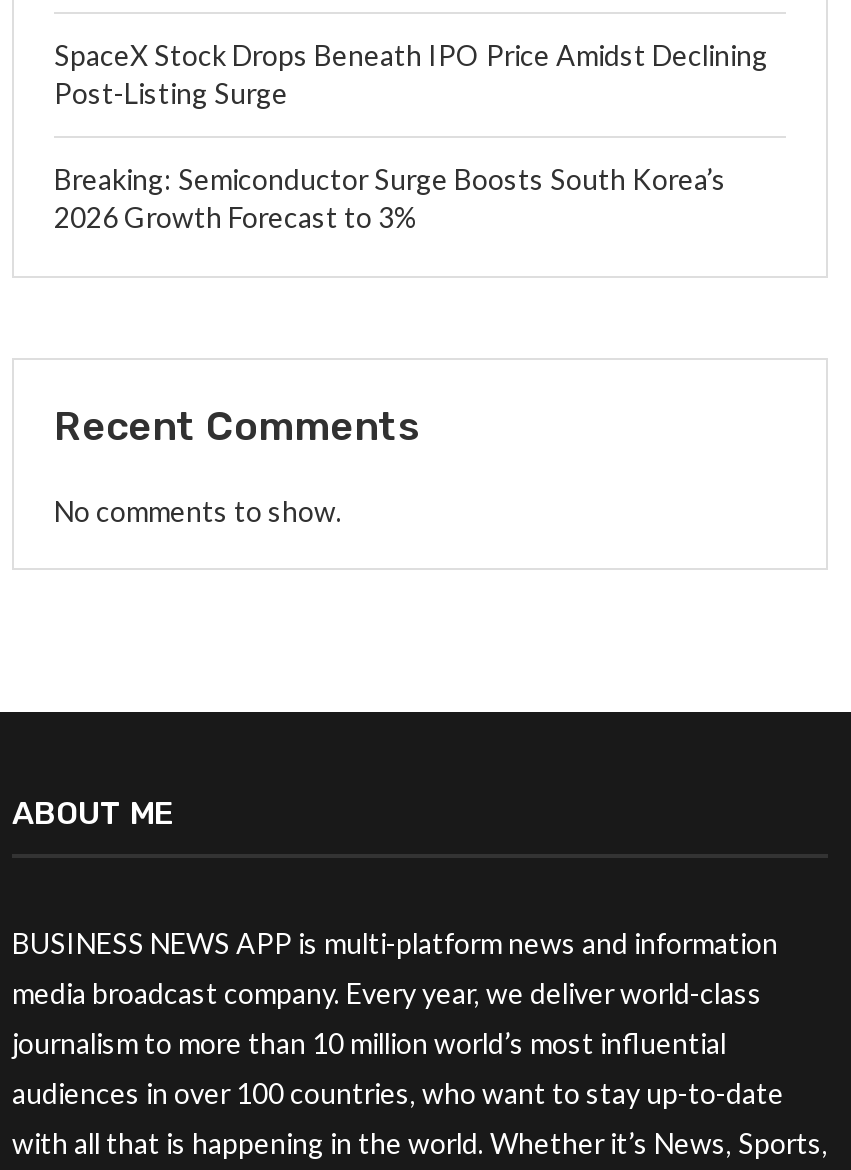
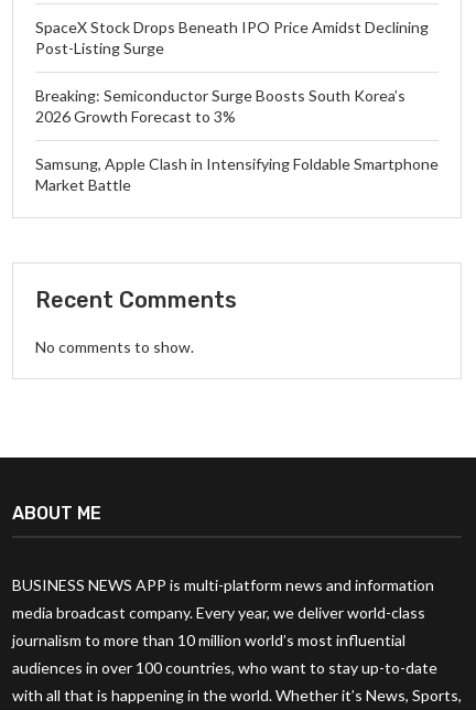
+ Samsung, Apple Clash in Intensifying Foldable Smartphone
+ Market Battle
